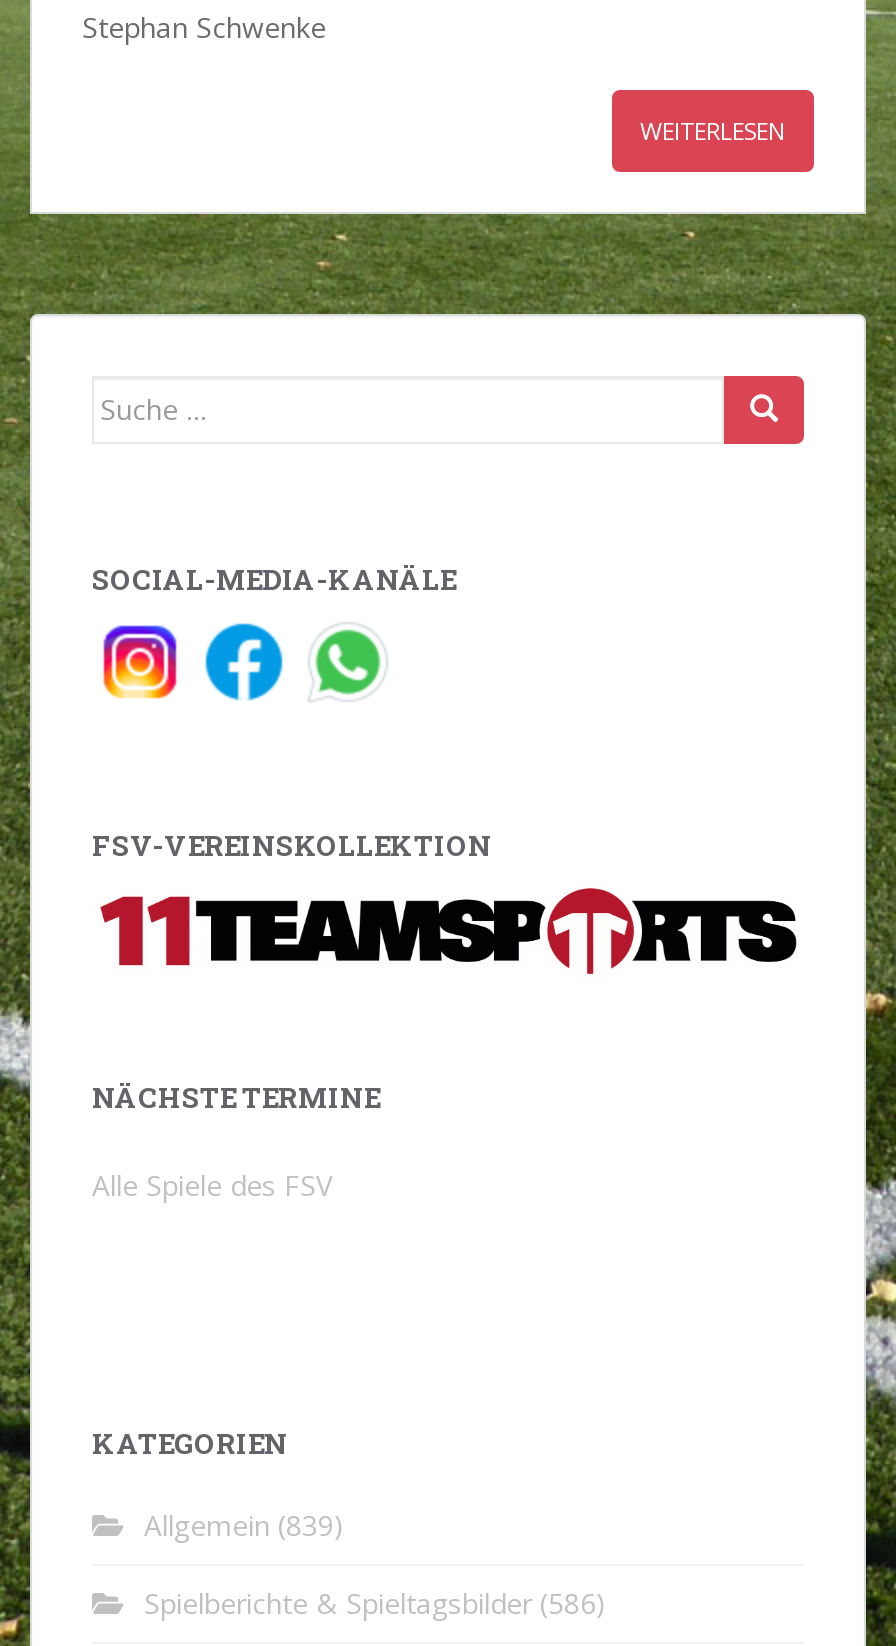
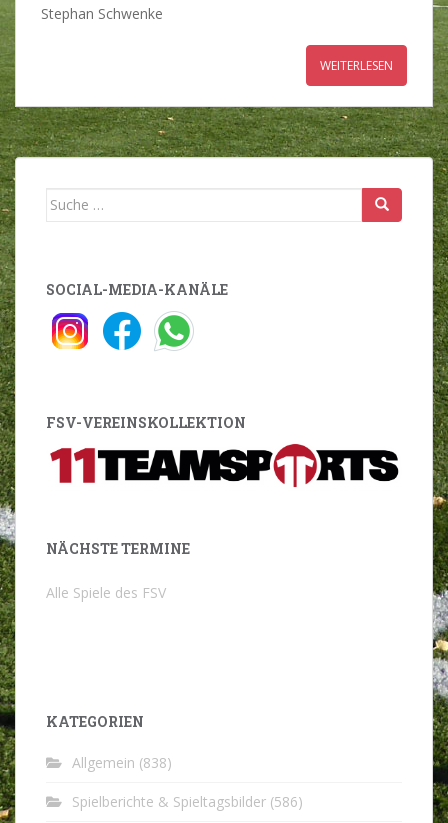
- Allgemein (839)
+ Allgemein (838)
